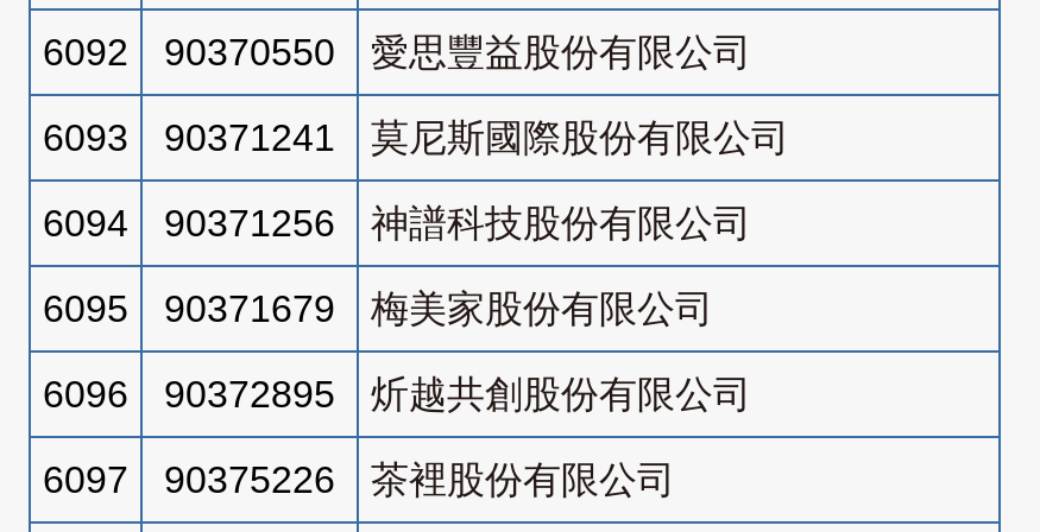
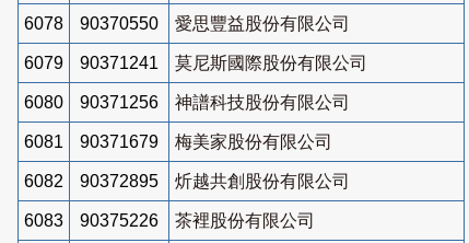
- 6092 90370550 愛思豐益股份有限公司
+ 6078 90370550 愛思豐益股份有限公司

- 6093 90371241 莫尼斯國際股份有限公司
+ 6079 90371241 莫尼斯國際股份有限公司

- 6094 90371256 神譜科技股份有限公司
+ 6080 90371256 神譜科技股份有限公司

- 6095 90371679 梅美家股份有限公司
+ 6081 90371679 梅美家股份有限公司

- 6096 90372895 炘越共創股份有限公司
+ 6082 90372895 炘越共創股份有限公司

- 6097 90375226 茶裡股份有限公司
+ 6083 90375226 茶裡股份有限公司
